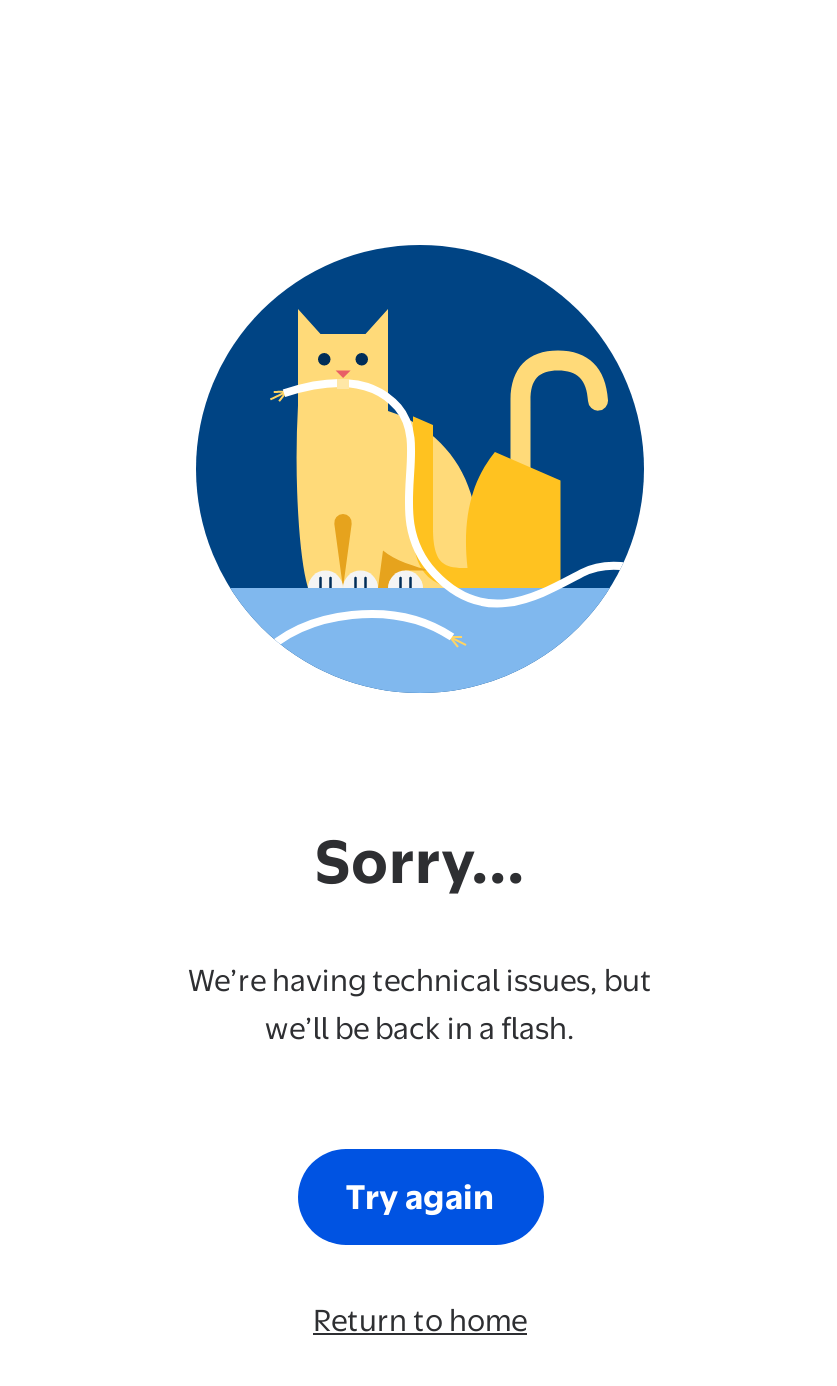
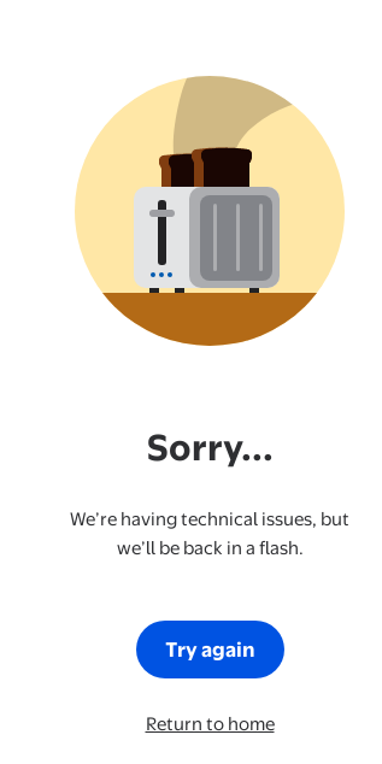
- [image]
+ [image]
